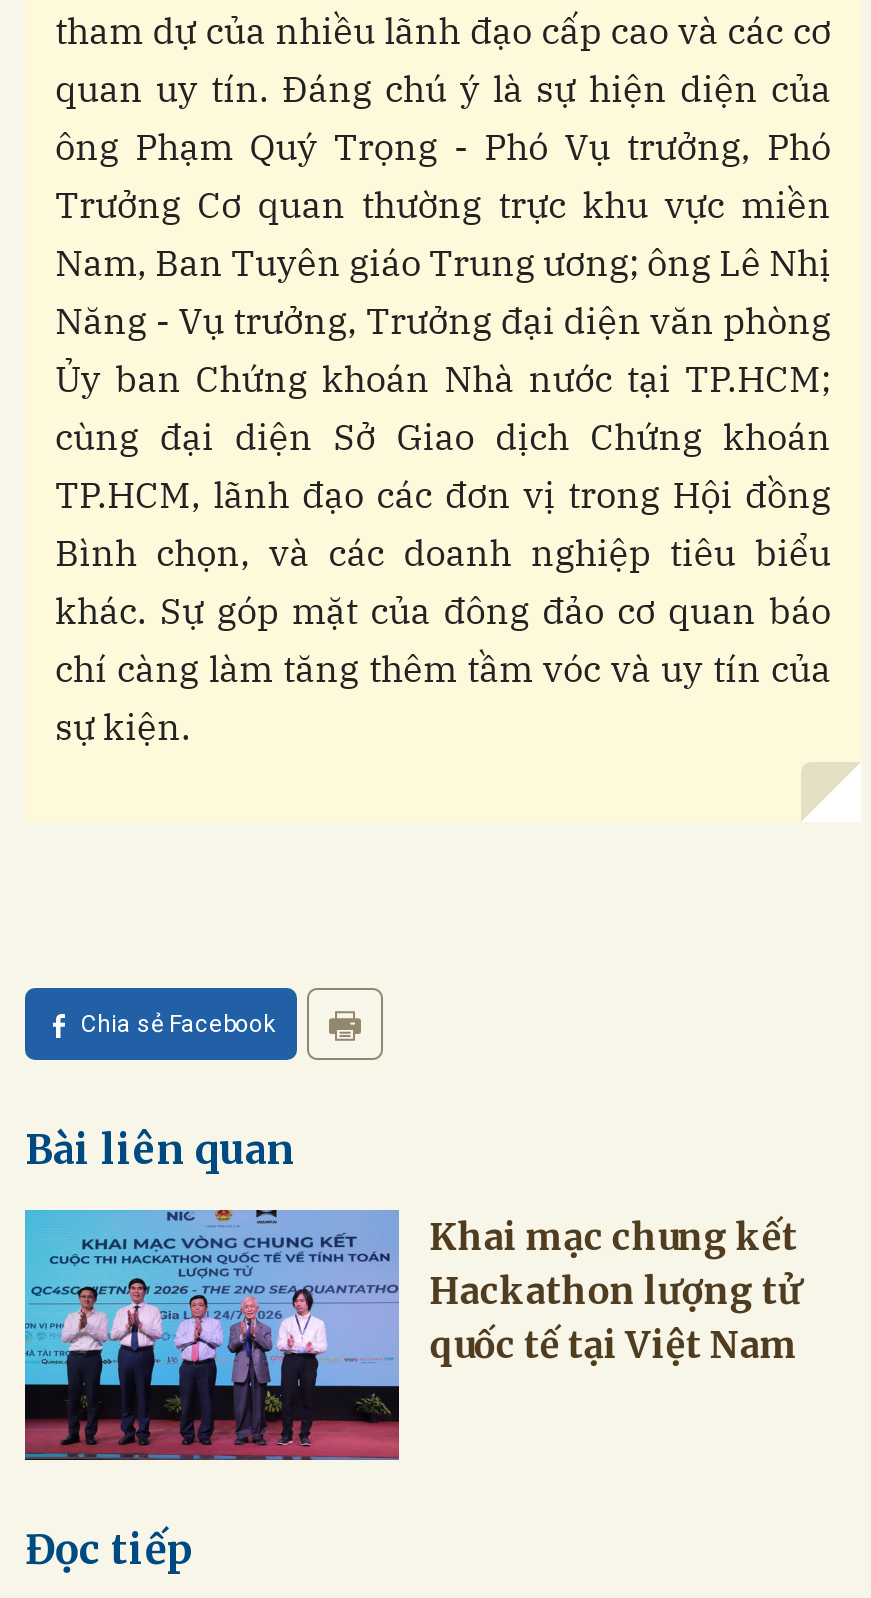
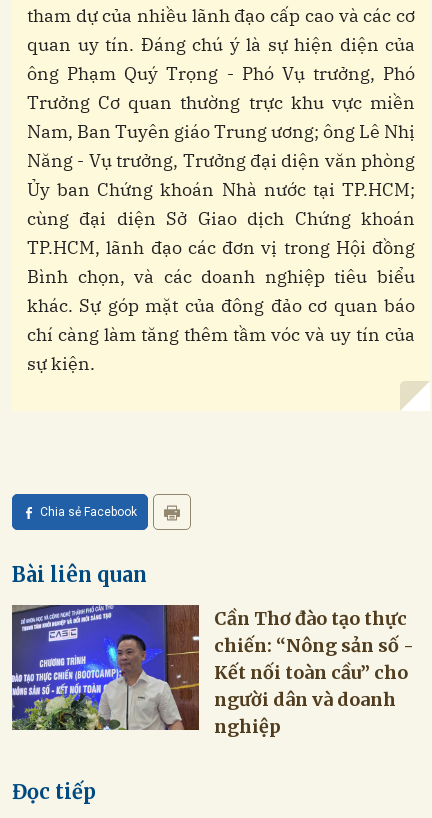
- [image]
- Khai mạc chung kết
- Hackathon lượng tử
- quốc tế tại Việt Nam
+ [image]
+ Cần Thơ đào tạo thực
+ chiến: “Nông sản số -
+ Kết nối toàn cầu” cho
+ người dân và doanh
+ nghiệp
